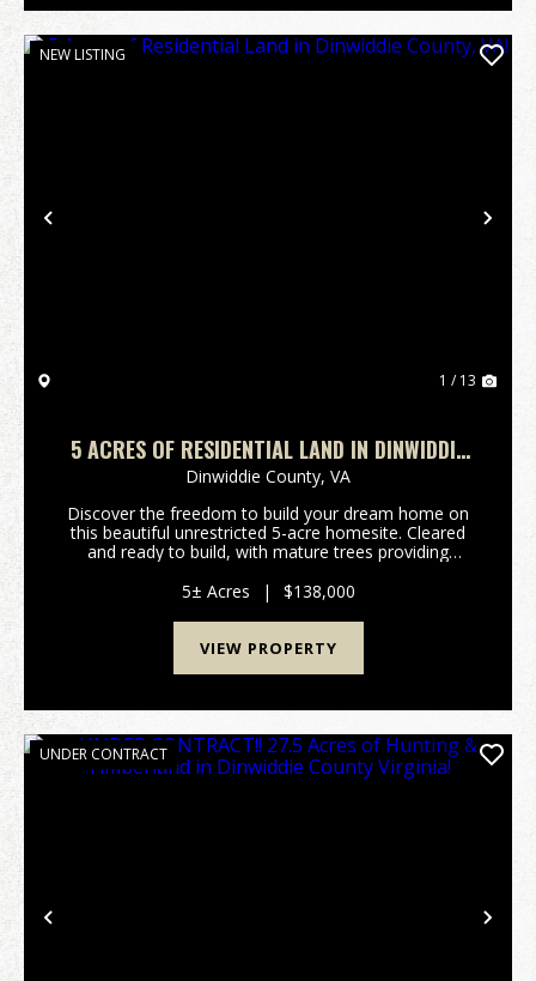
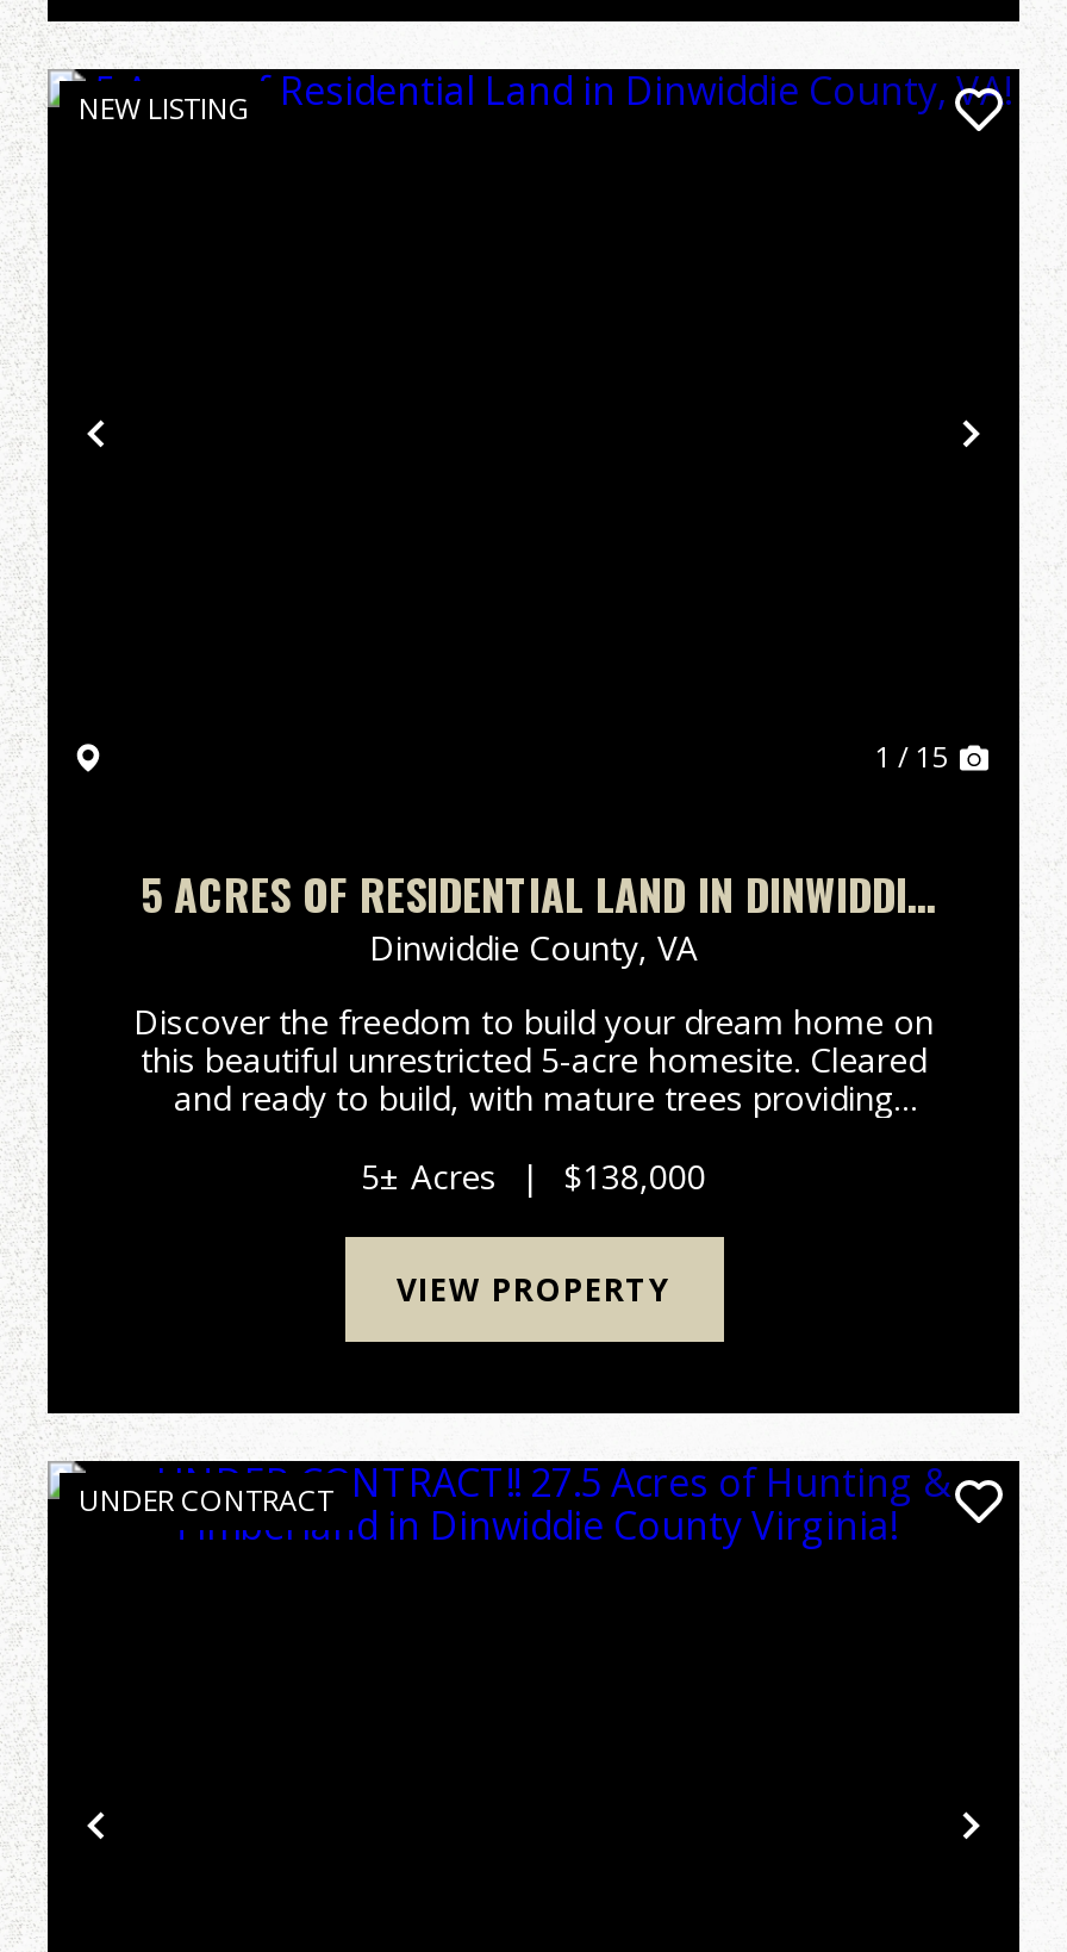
- 1 / 13
+ 1 / 15
